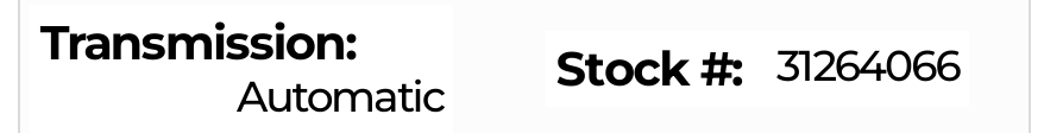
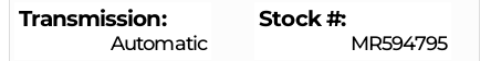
- 31264066
+ MR594795
